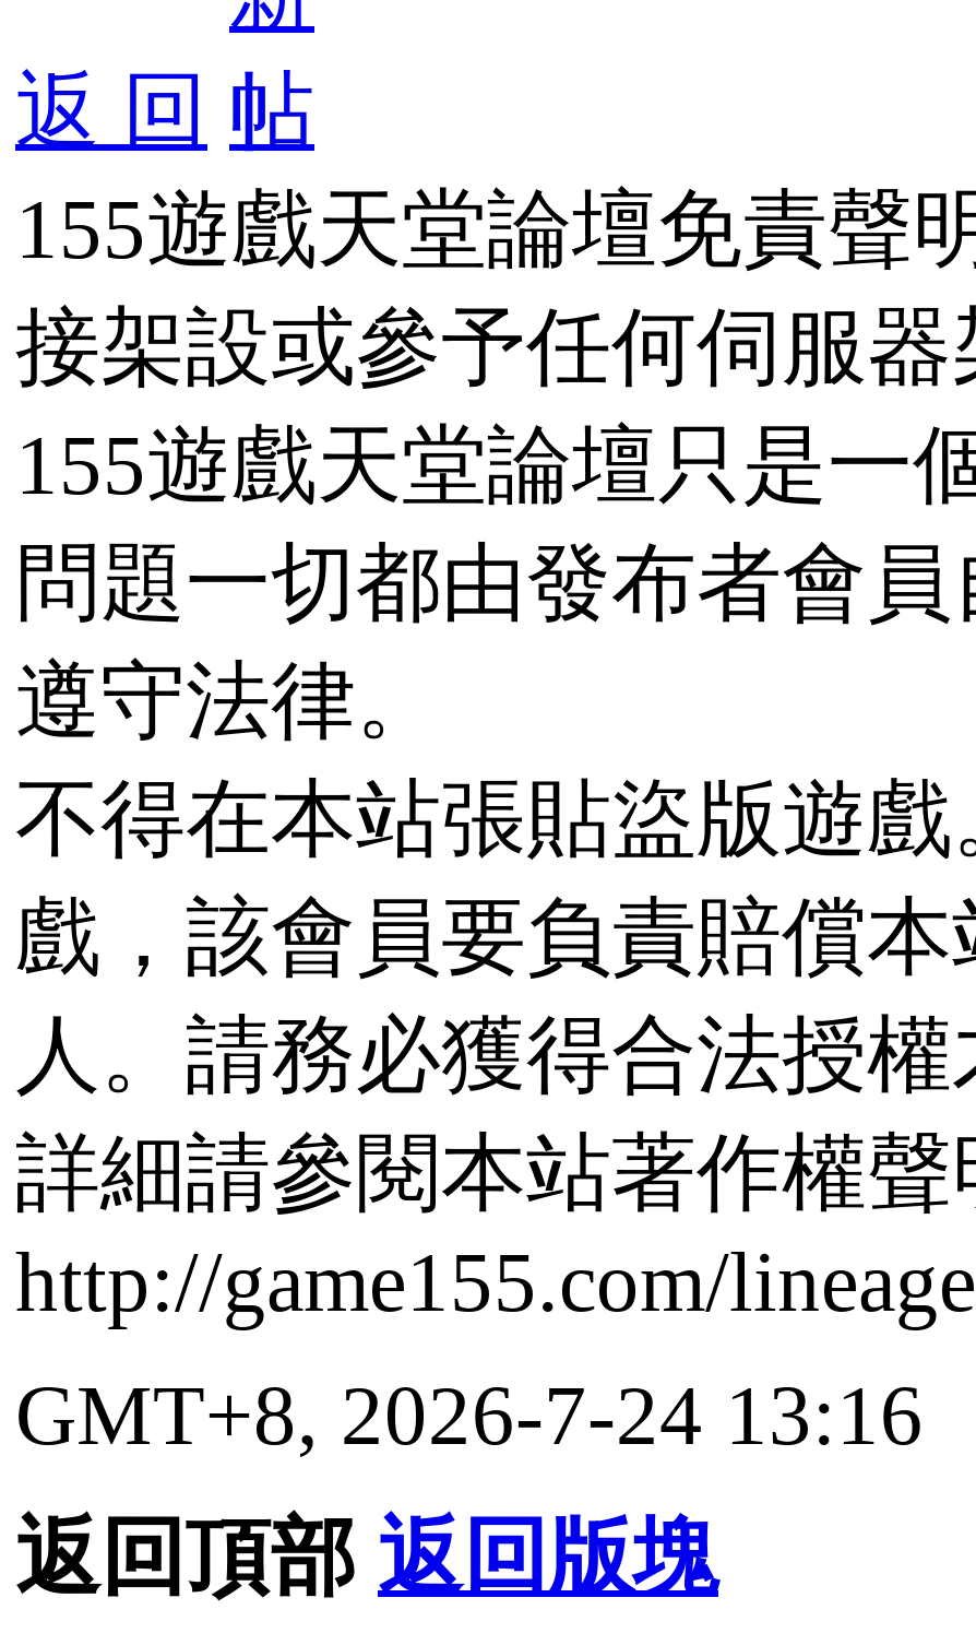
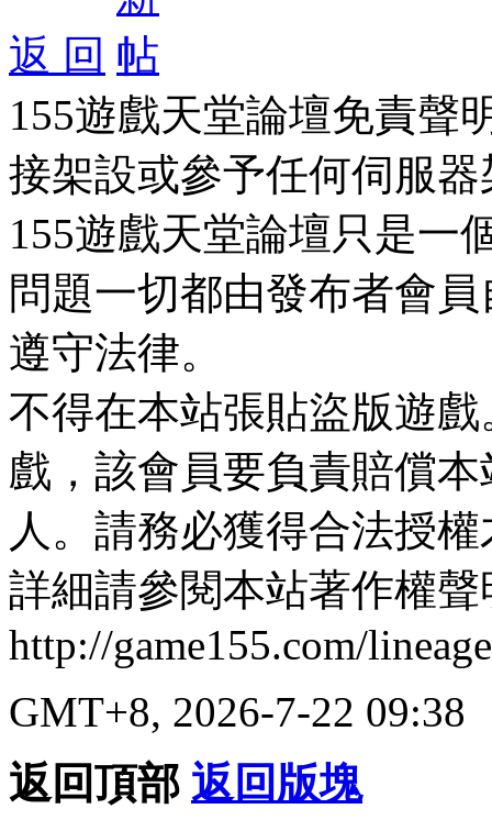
- GMT+8, 2026-7-24 13:16
+ GMT+8, 2026-7-22 09:38
